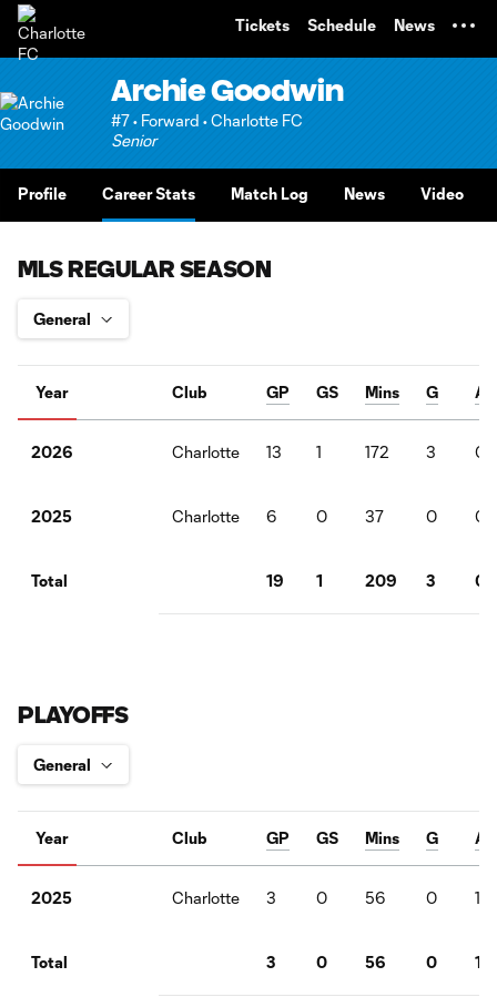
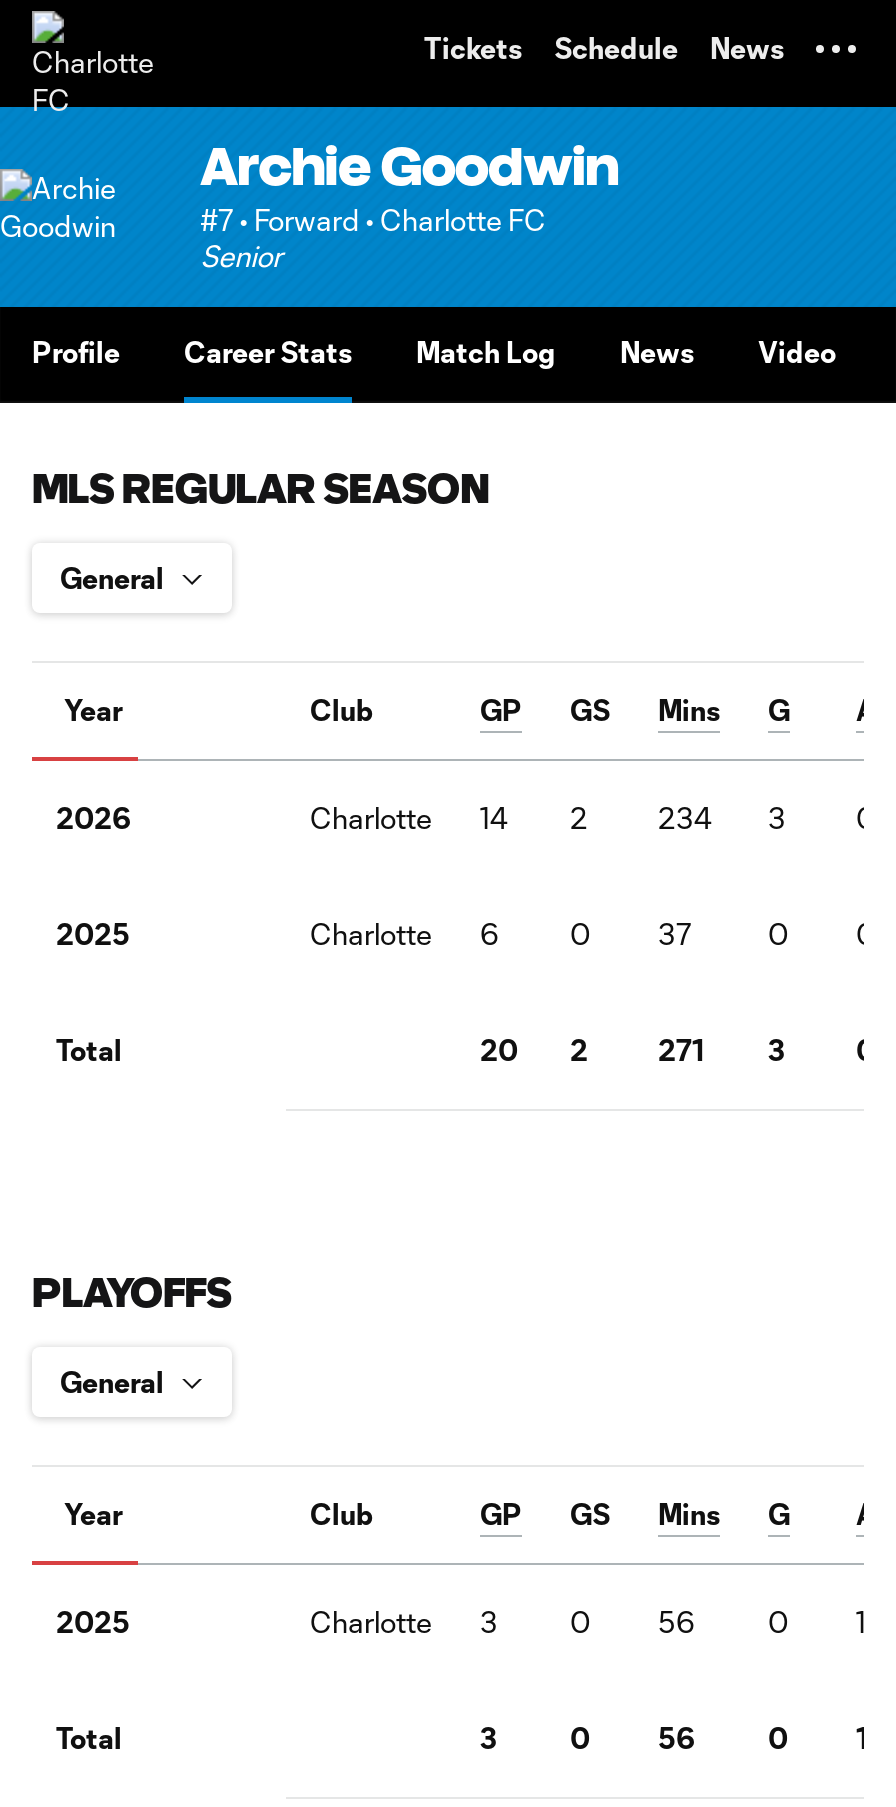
- 13
+ 14

- 1
+ 2

- 172 3
+ 234 3

- 19
+ 20

- 1
+ 2

- 209 3
+ 271 3
